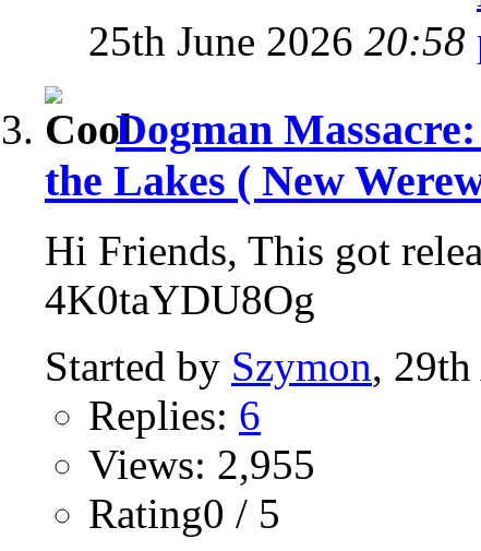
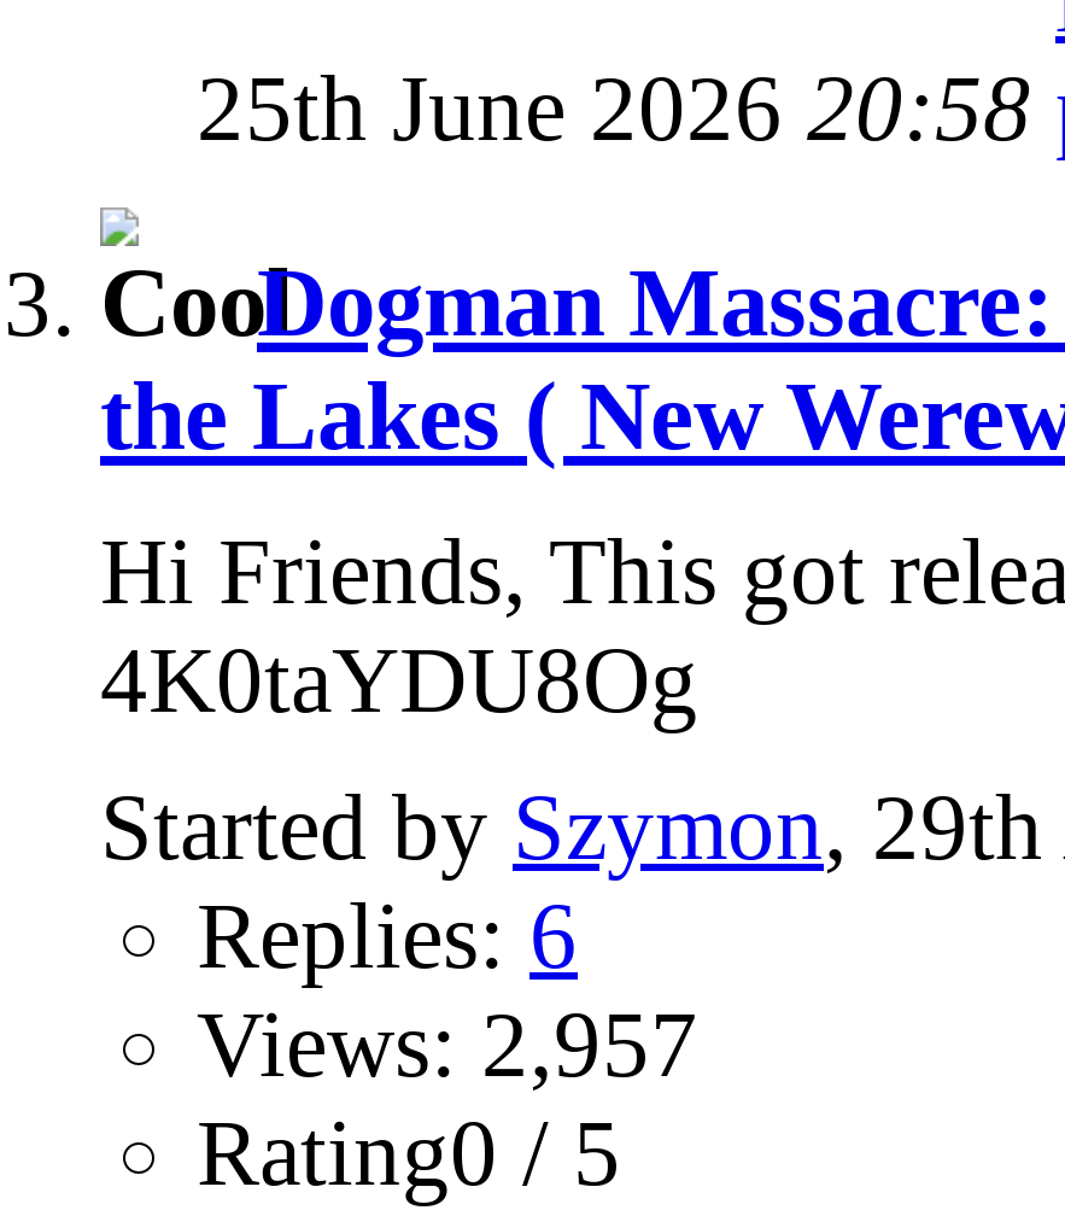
- Views: 2,955
+ Views: 2,957
